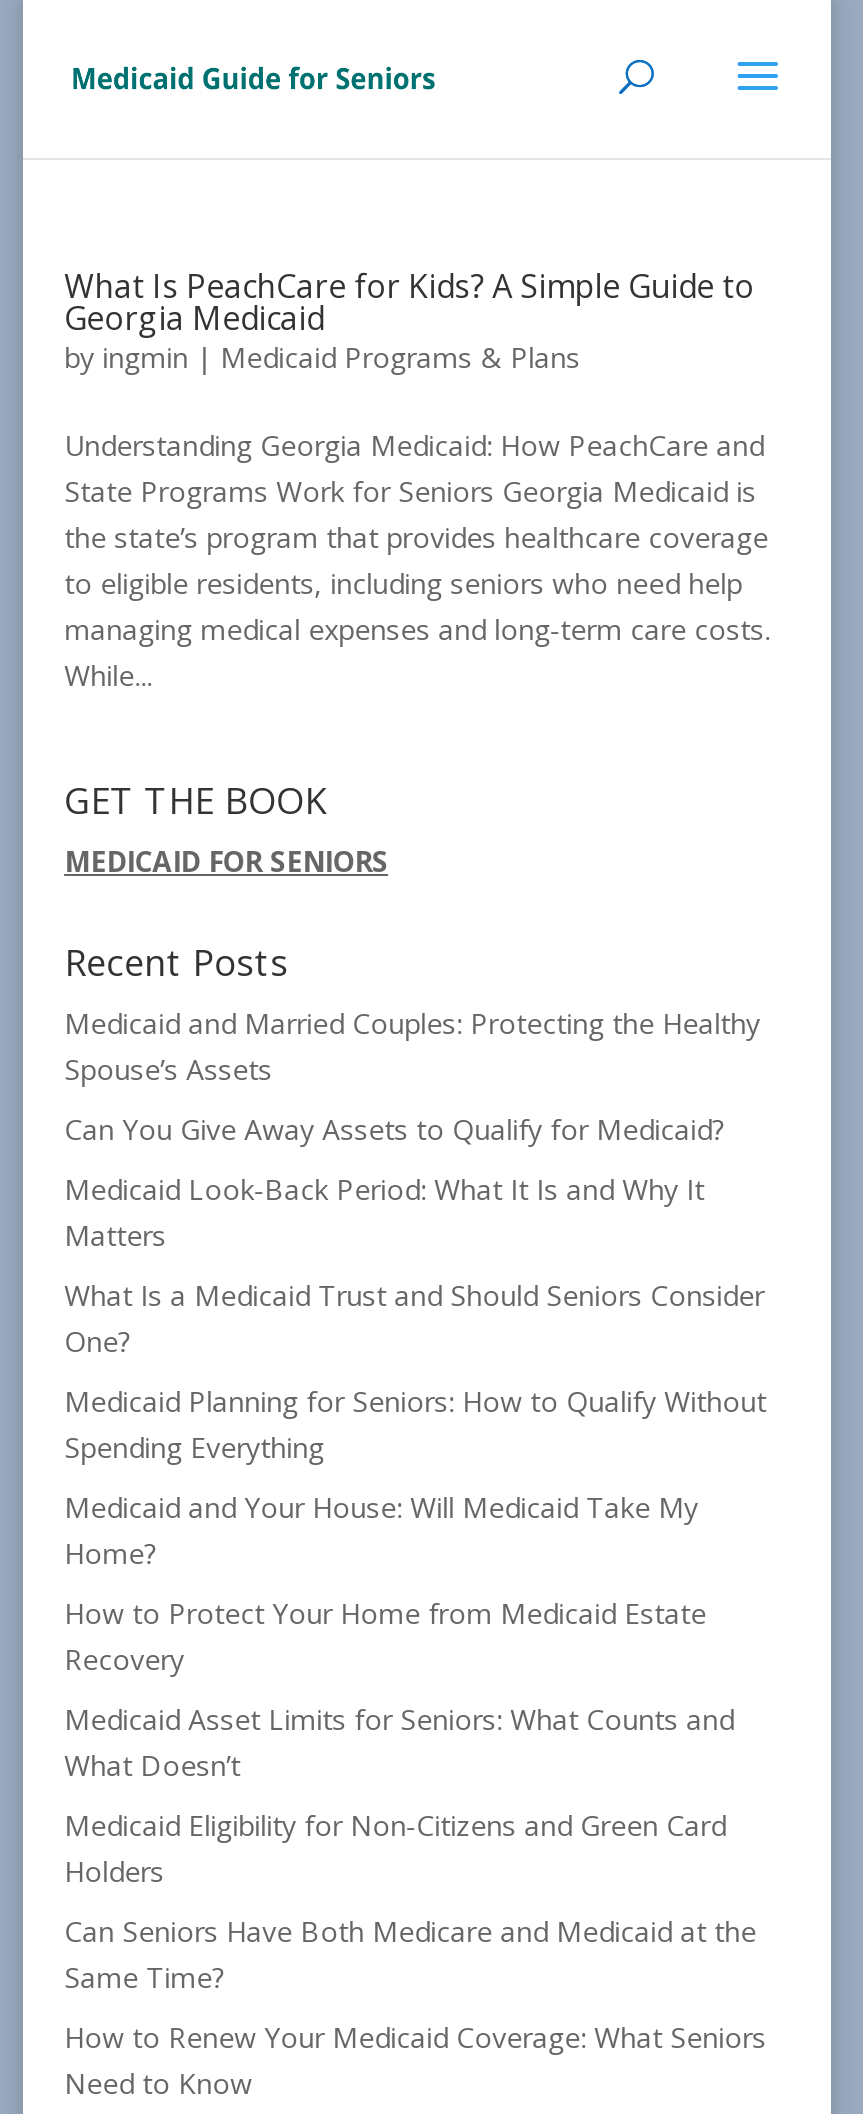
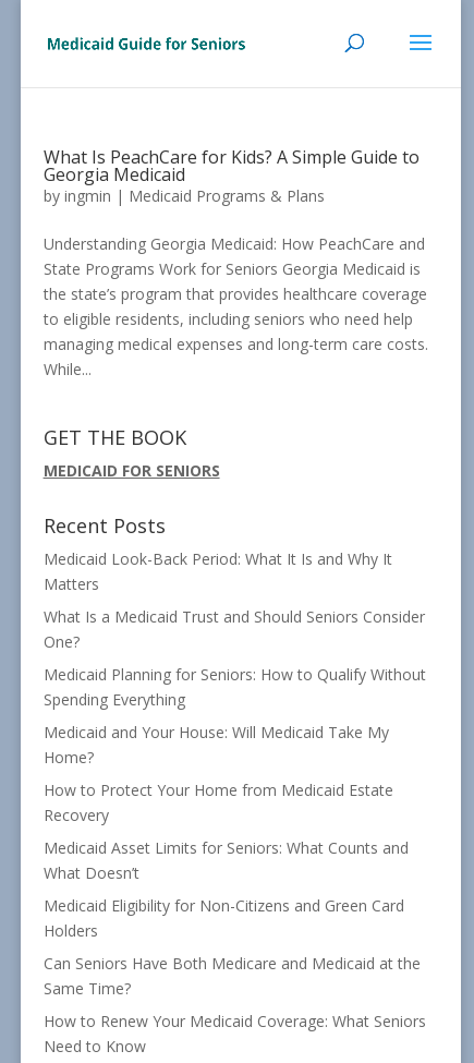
- Medicaid and Married Couples: Protecting the Healthy
- Spouse’s Assets
- Can You Give Away Assets to Qualify for Medicaid?
